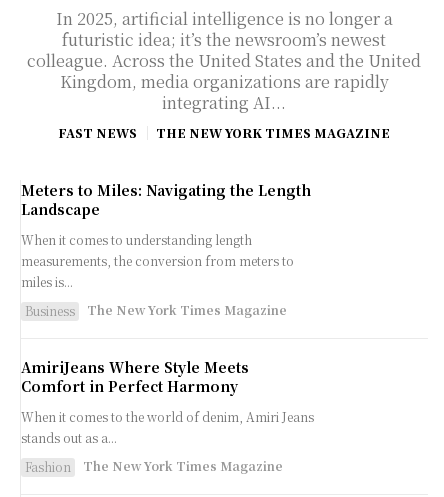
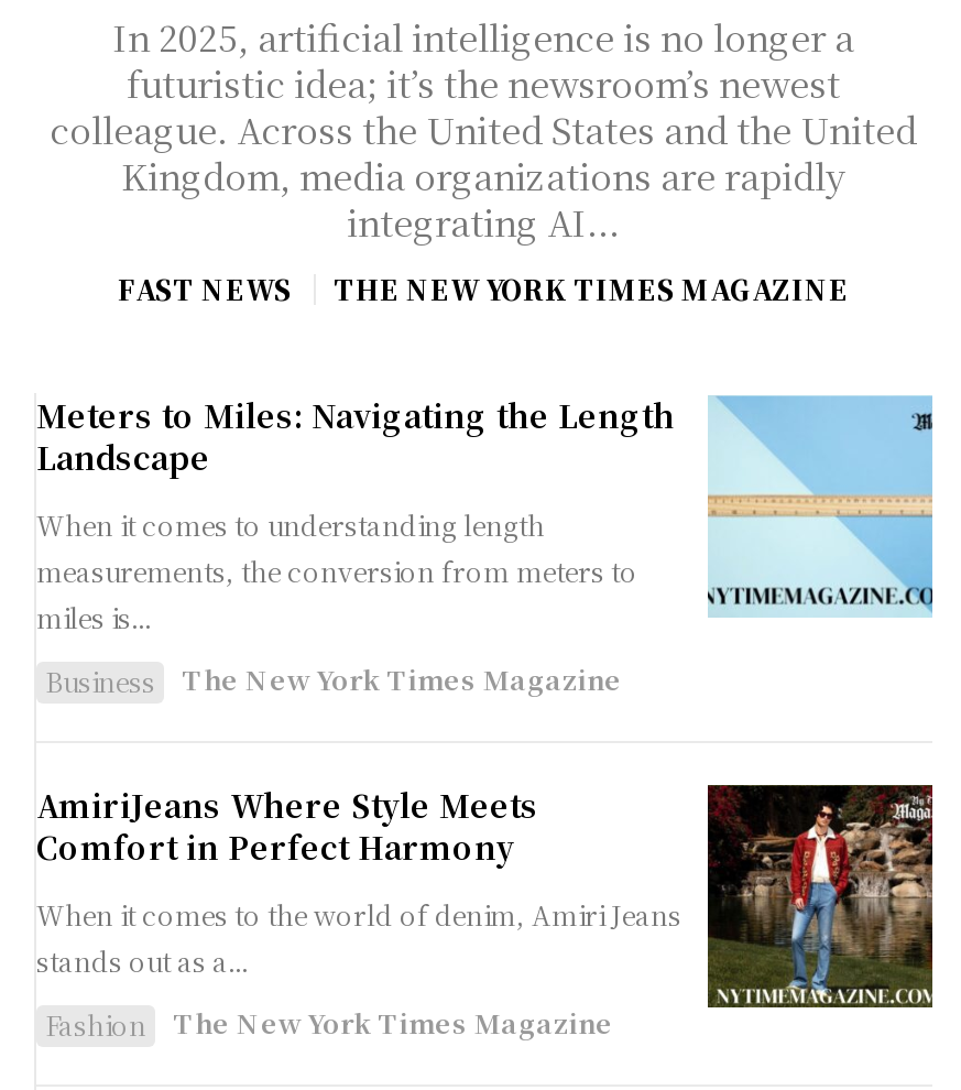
+ [image]

+ [image]
